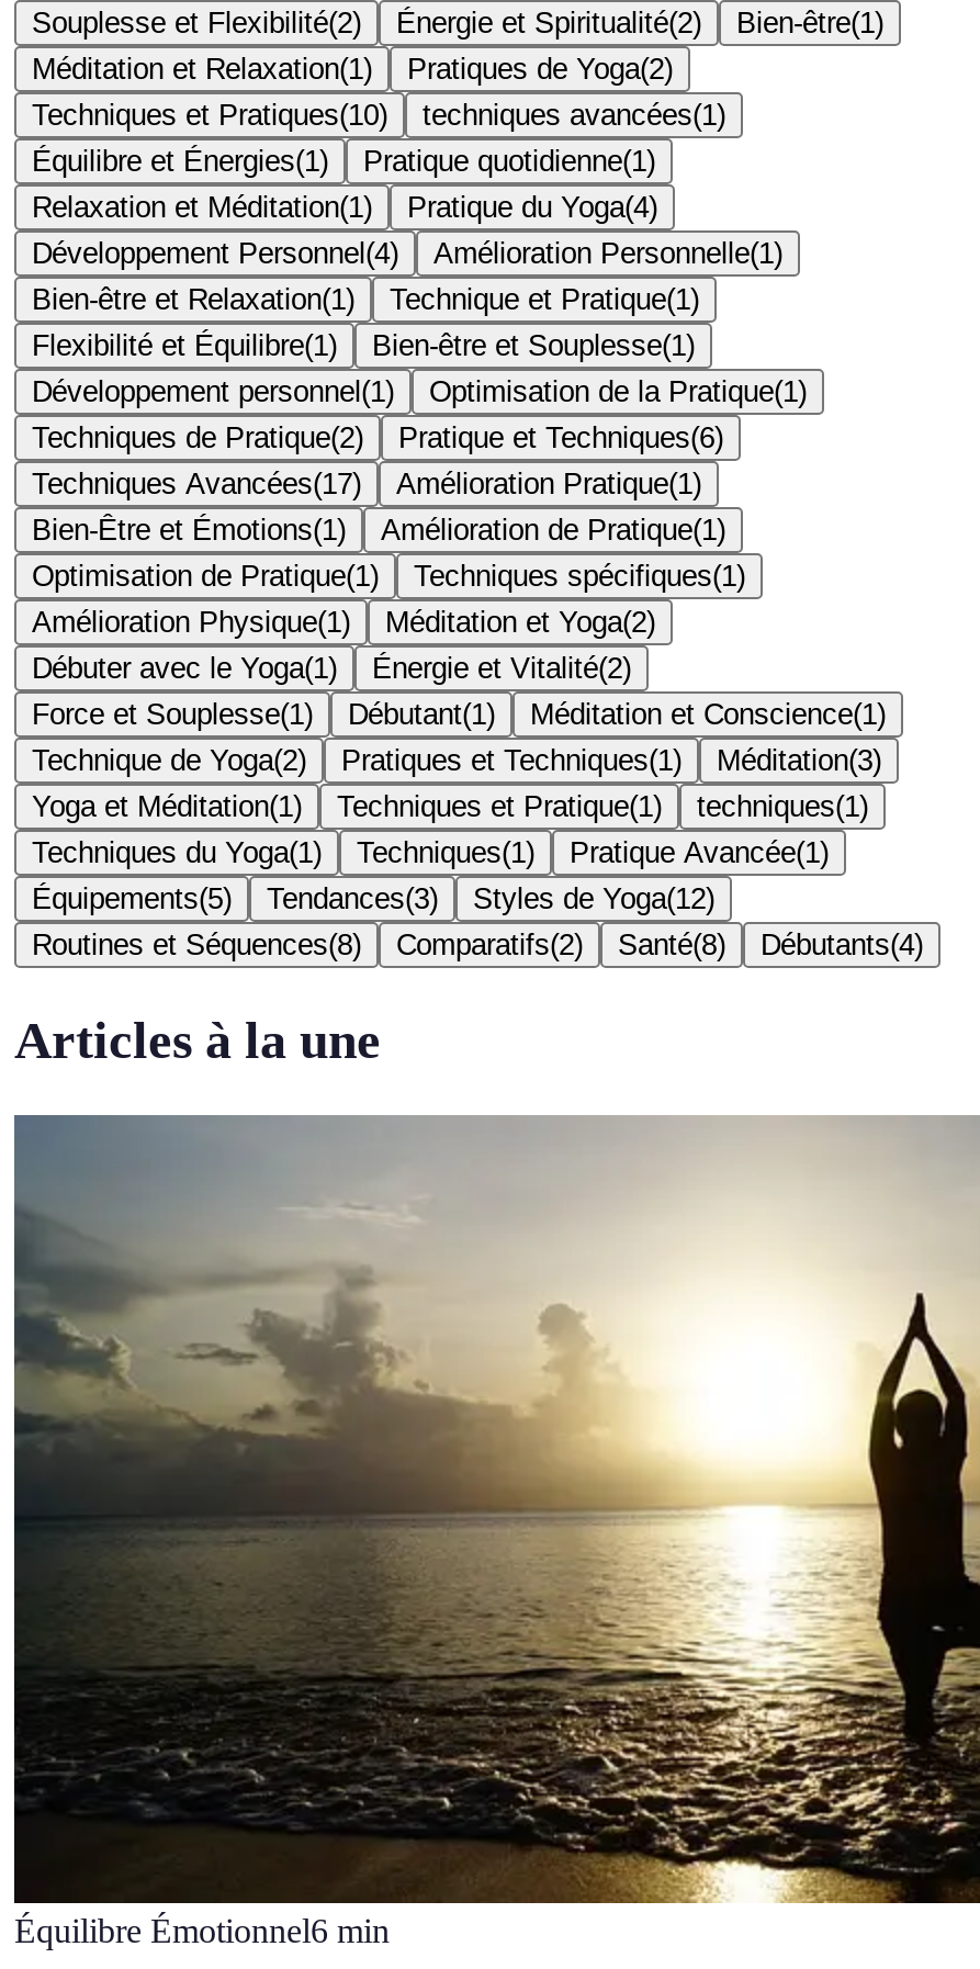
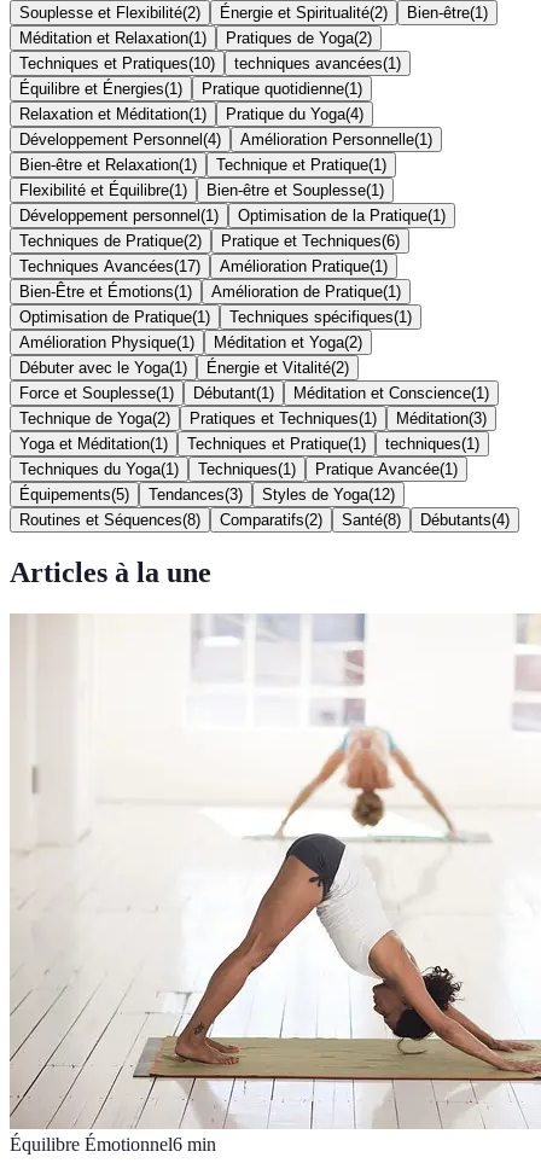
- [image]
+ [image]
